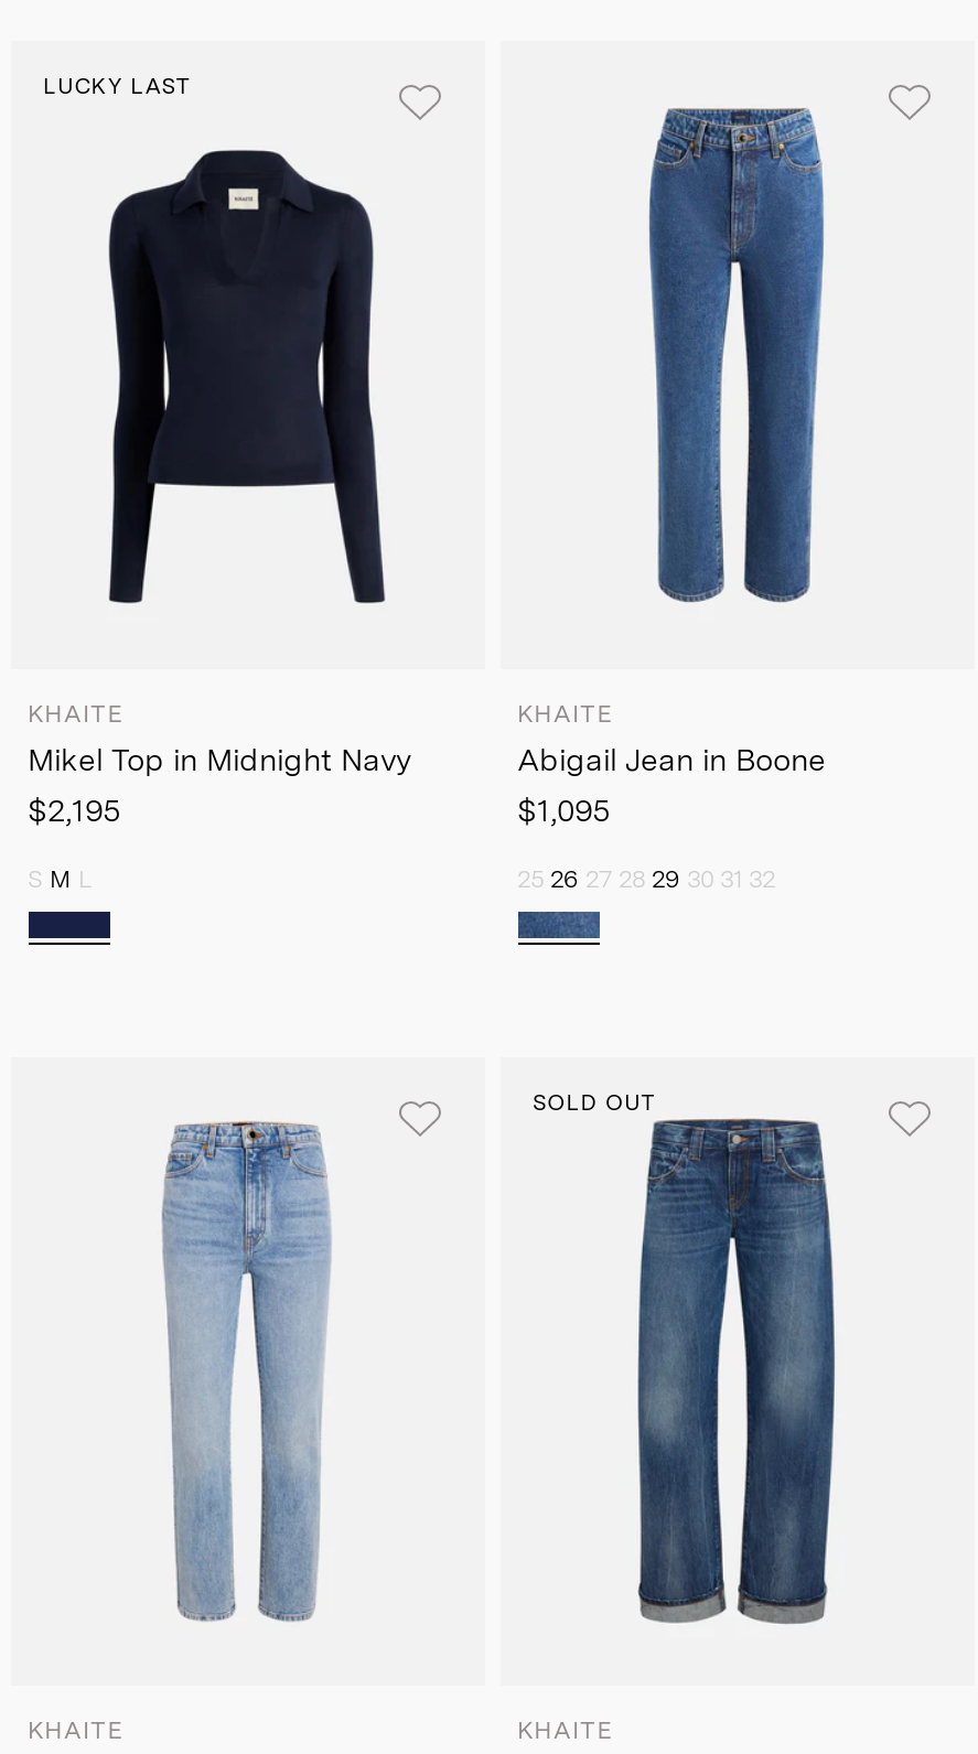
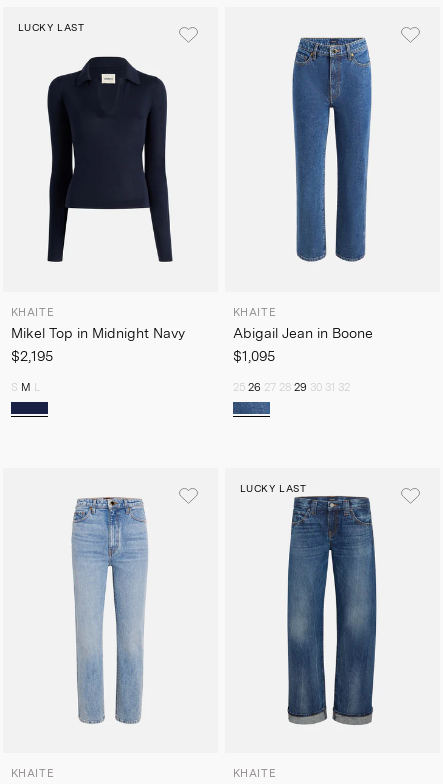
- SOLD OUT
+ LUCKY LAST
